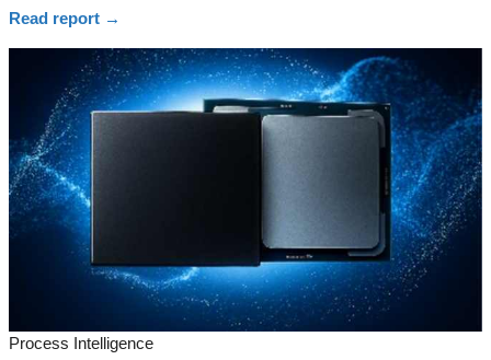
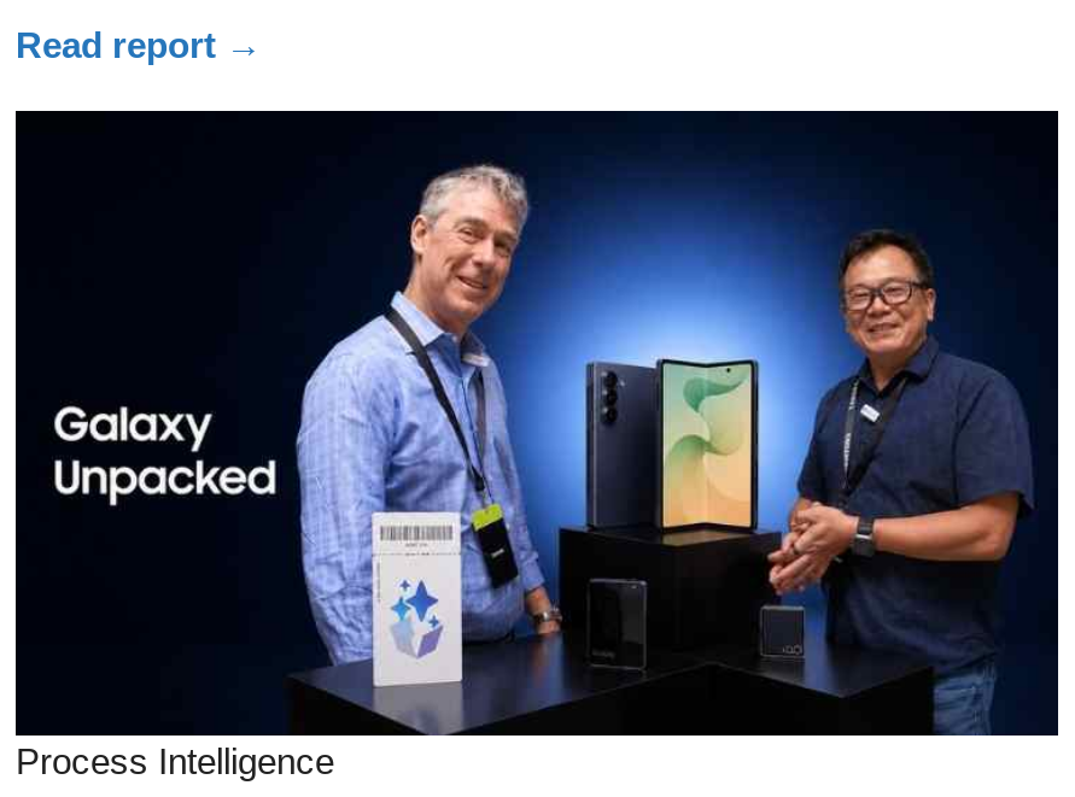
- [image]
+ [image]
